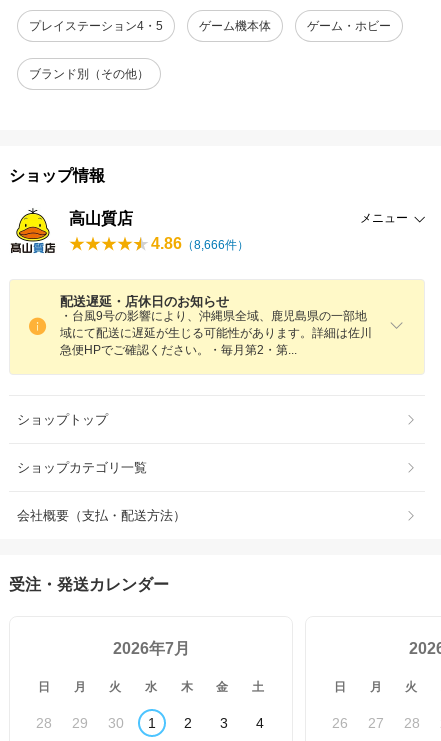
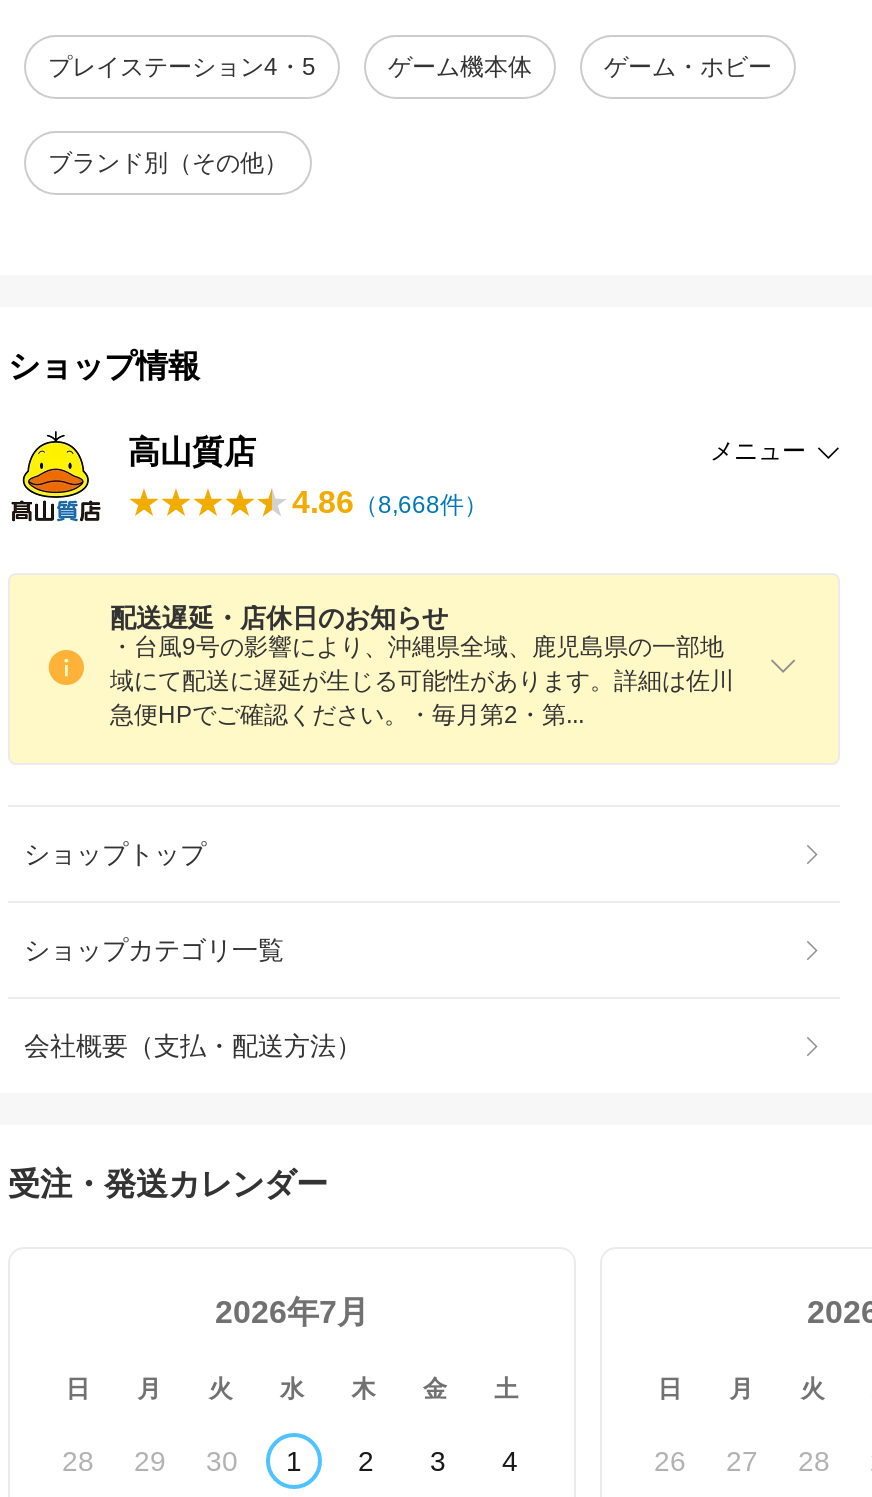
- 4.86（8,666件）
+ 4.86（8,668件）
